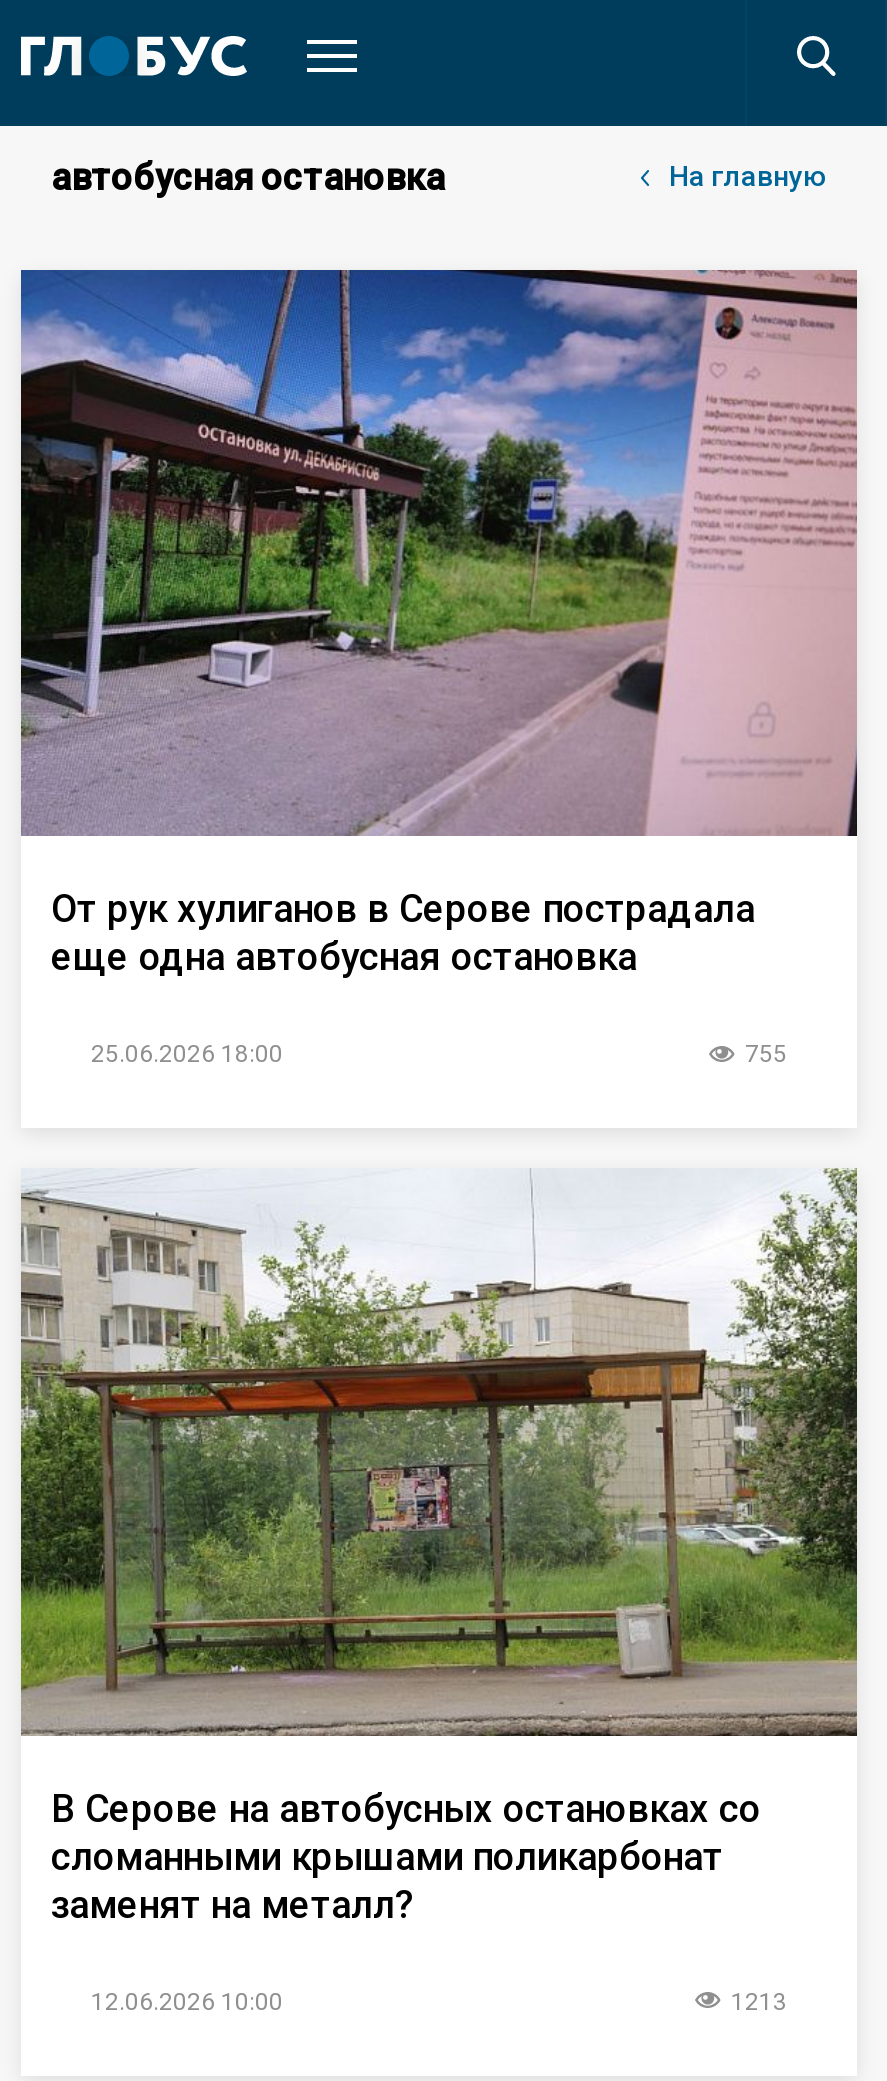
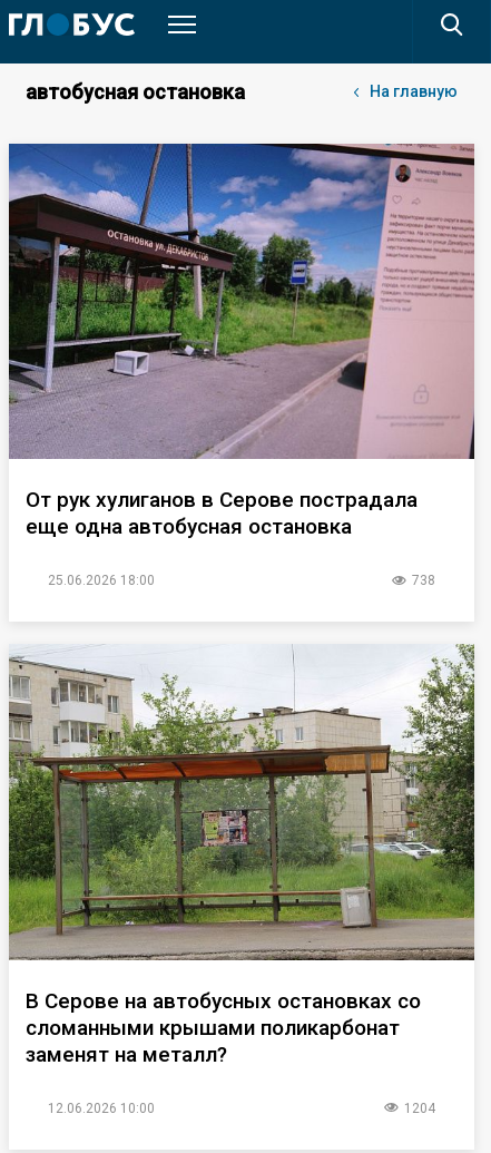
- 755
+ 738

- 1213
+ 1204
